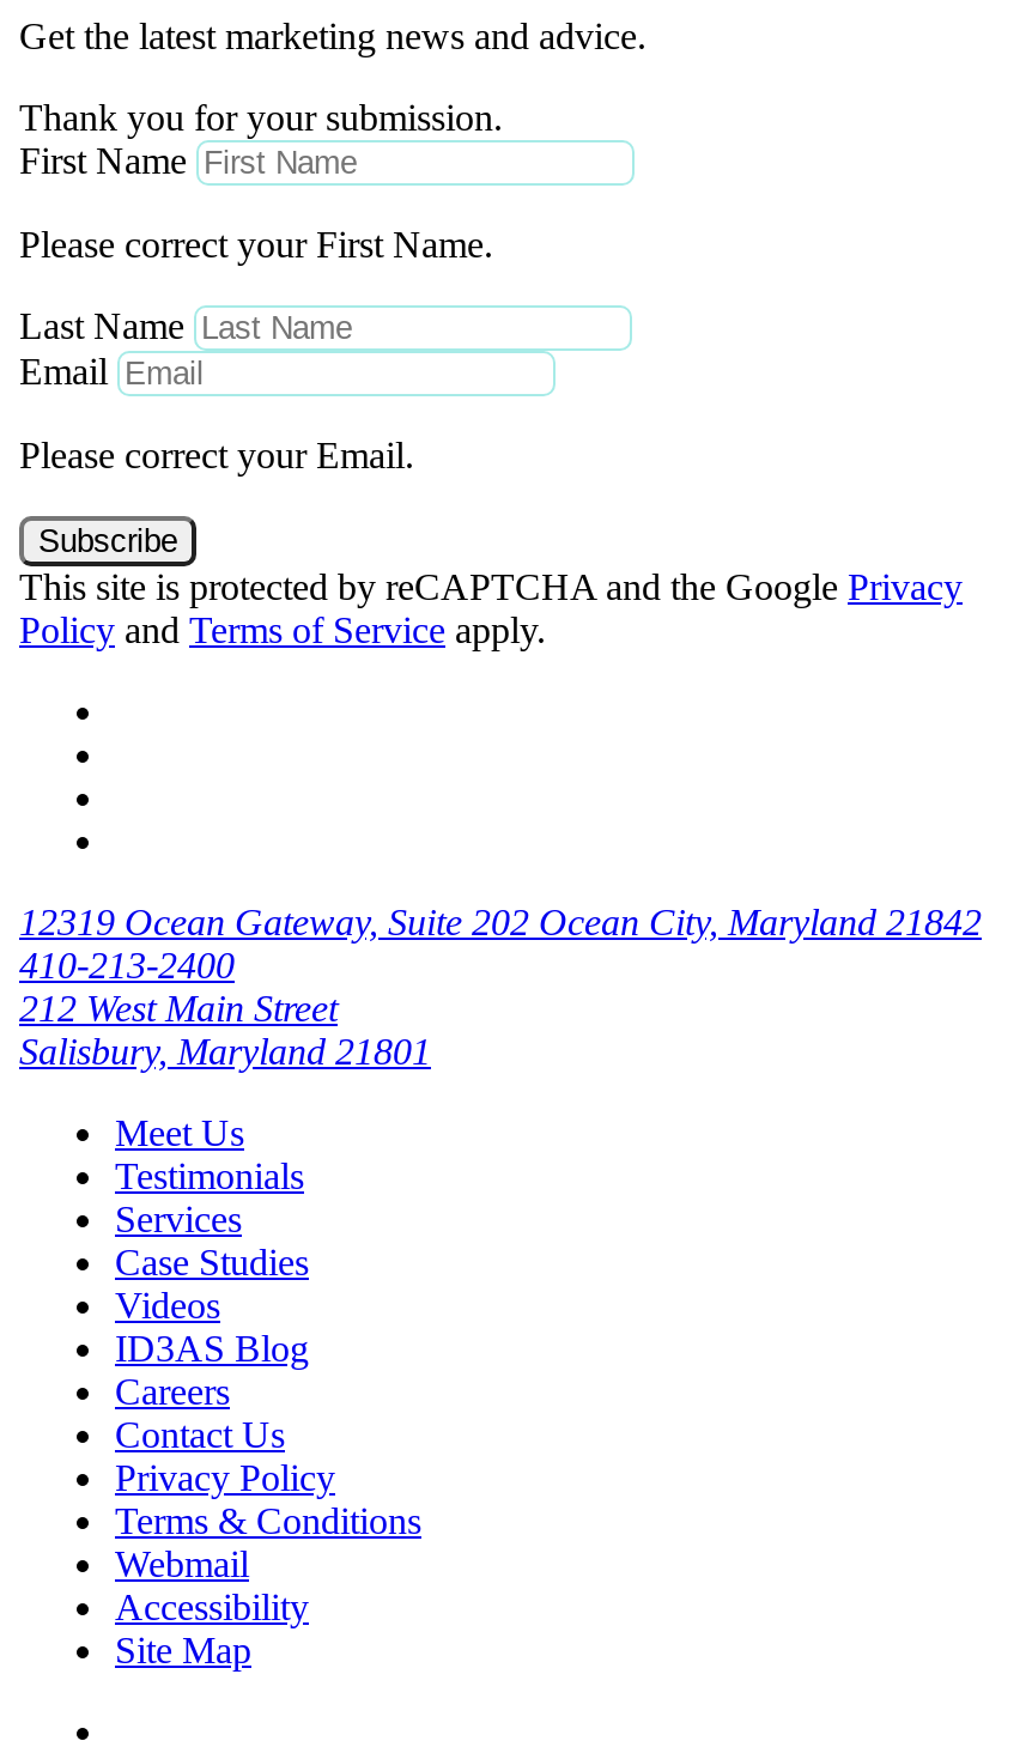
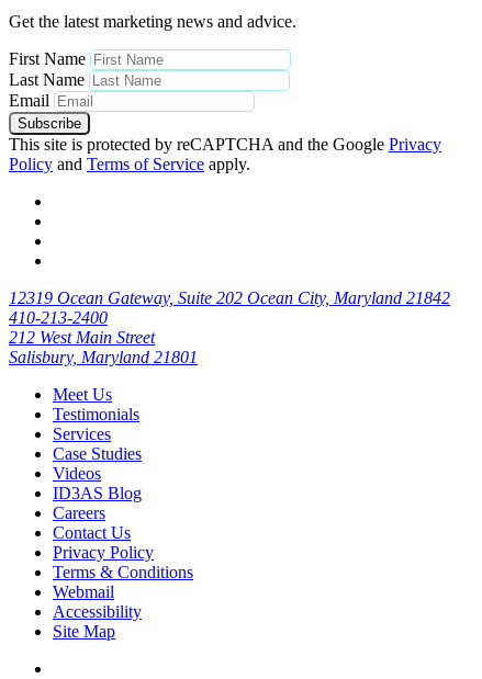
- Thank you for your submission.

- Please correct your First Name.

- Please correct your Email.
